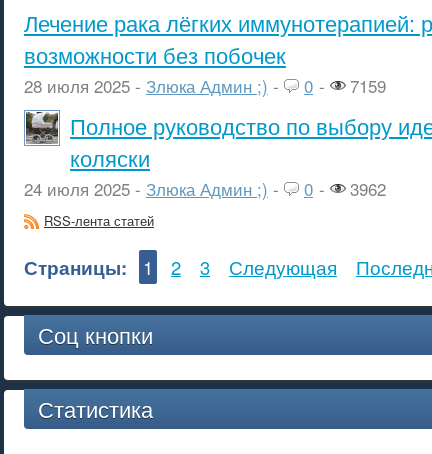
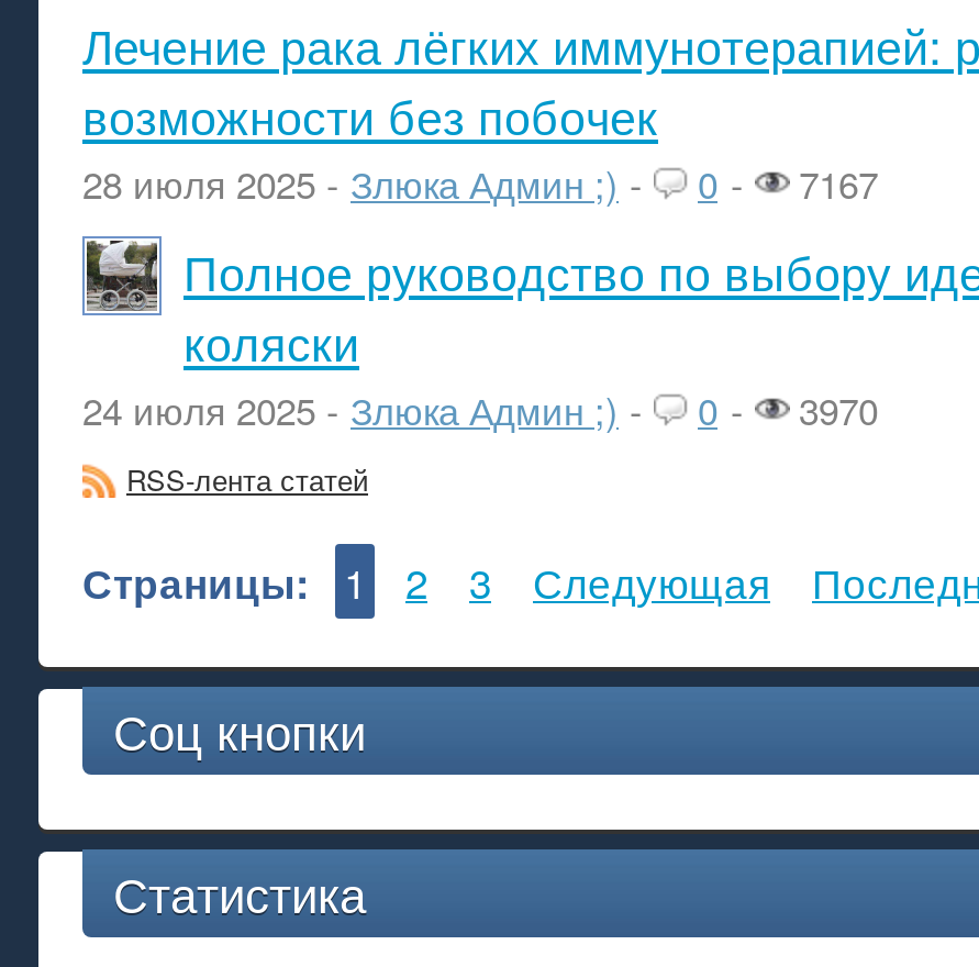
- 28 июля 2025 - Злюка Админ ;) - 0 - 7159
+ 28 июля 2025 - Злюка Админ ;) - 0 - 7167

- 24 июля 2025 - Злюка Админ ;) - 0 - 3962
+ 24 июля 2025 - Злюка Админ ;) - 0 - 3970
